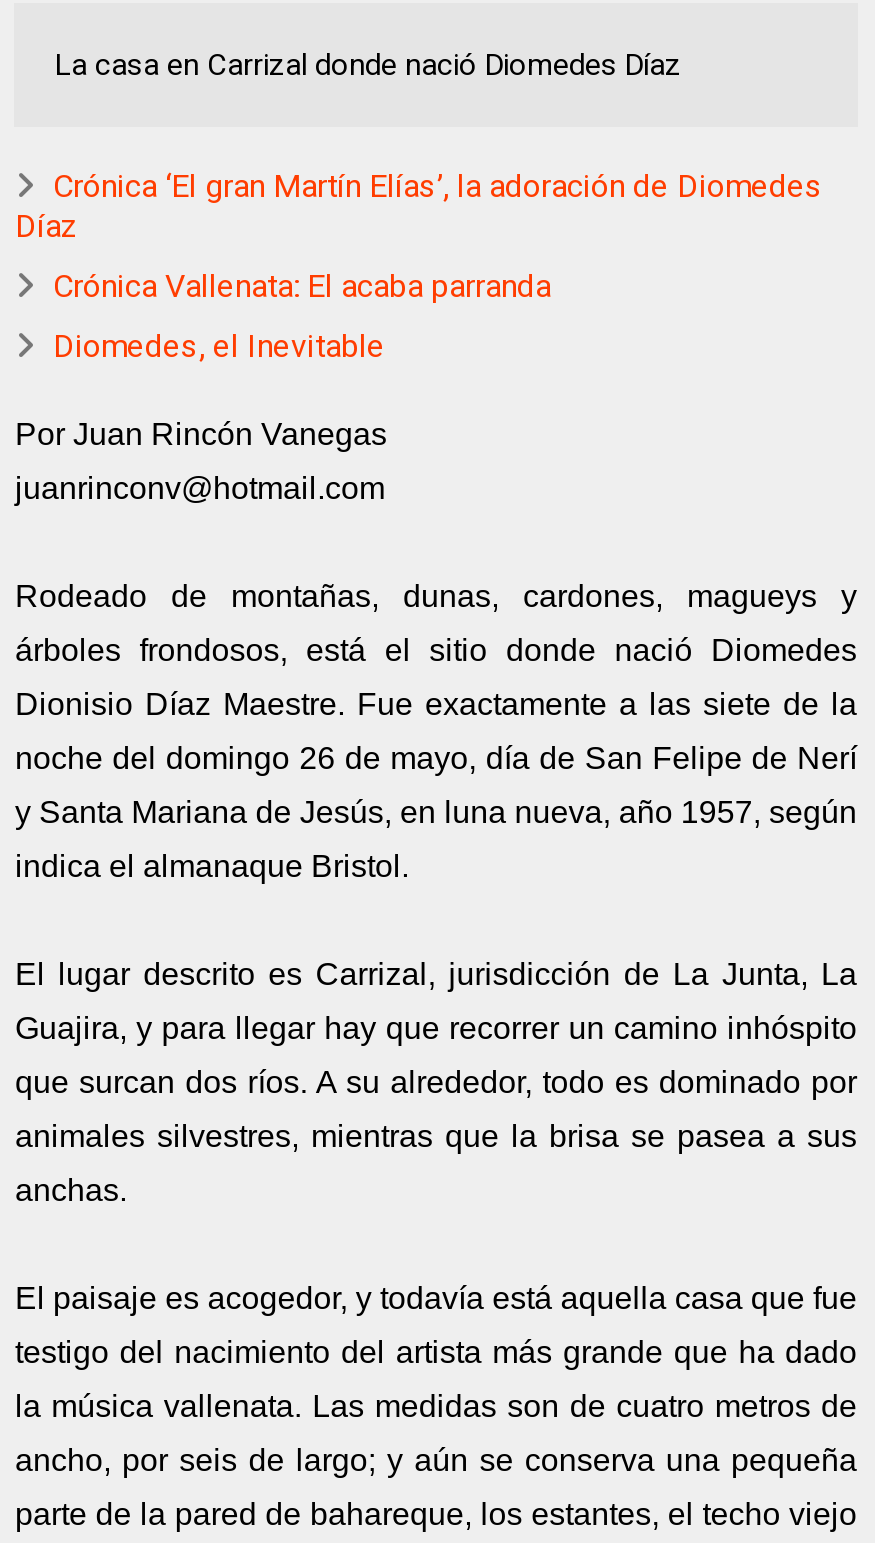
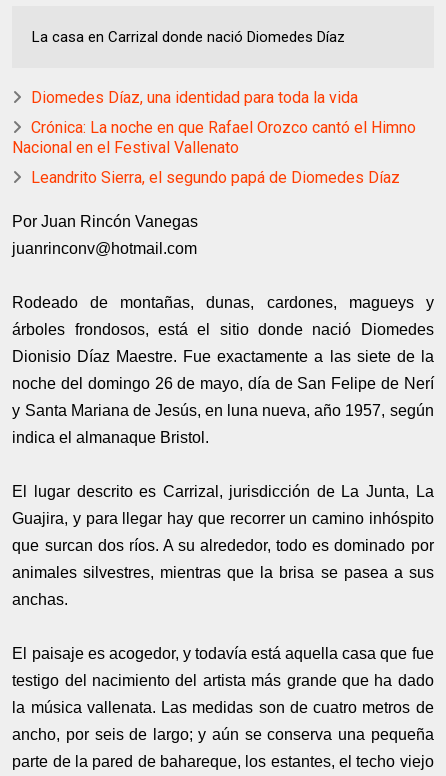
- Crónica ‘El gran Martín Elías’, la adoración de Diomedes
- Díaz
+ Diomedes Díaz, una identidad para toda la vida

- Crónica Vallenata: El acaba parranda
+ Crónica: La noche en que Rafael Orozco cantó el Himno
+ Nacional en el Festival Vallenato

- Diomedes, el Inevitable
+ Leandrito Sierra, el segundo papá de Diomedes Díaz
